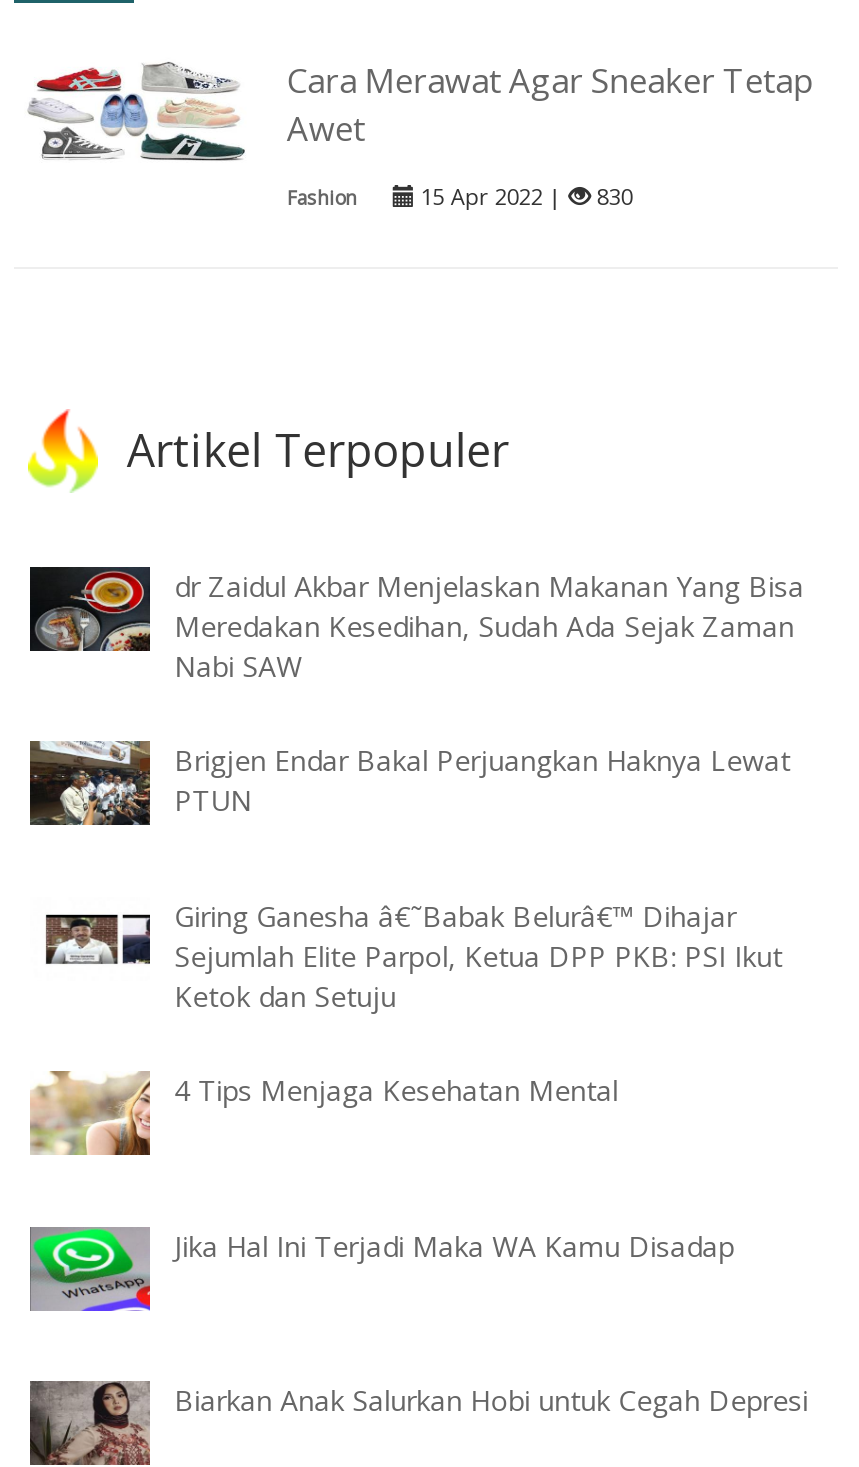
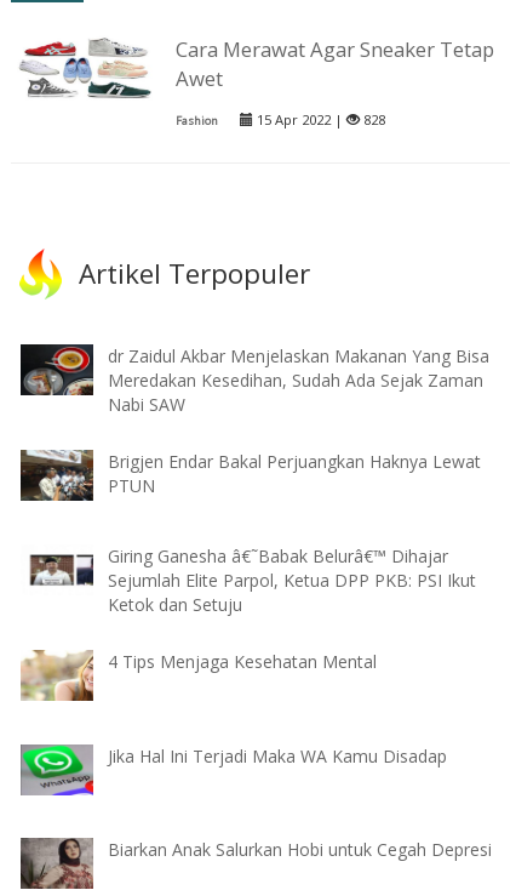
- 830
+ 828
